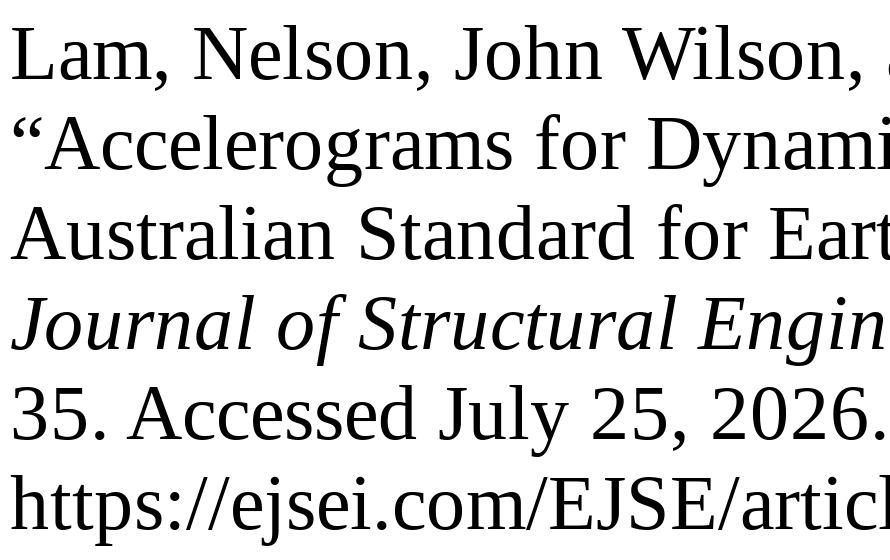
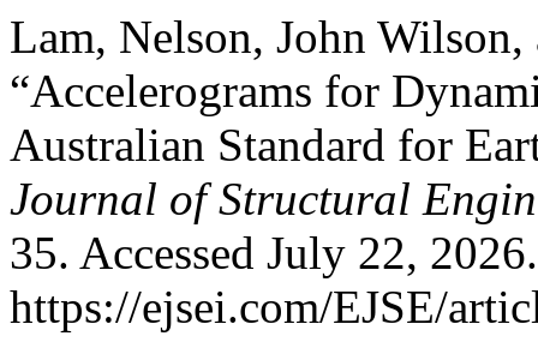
- 35. Accessed July 25, 2026.
+ 35. Accessed July 22, 2026.
